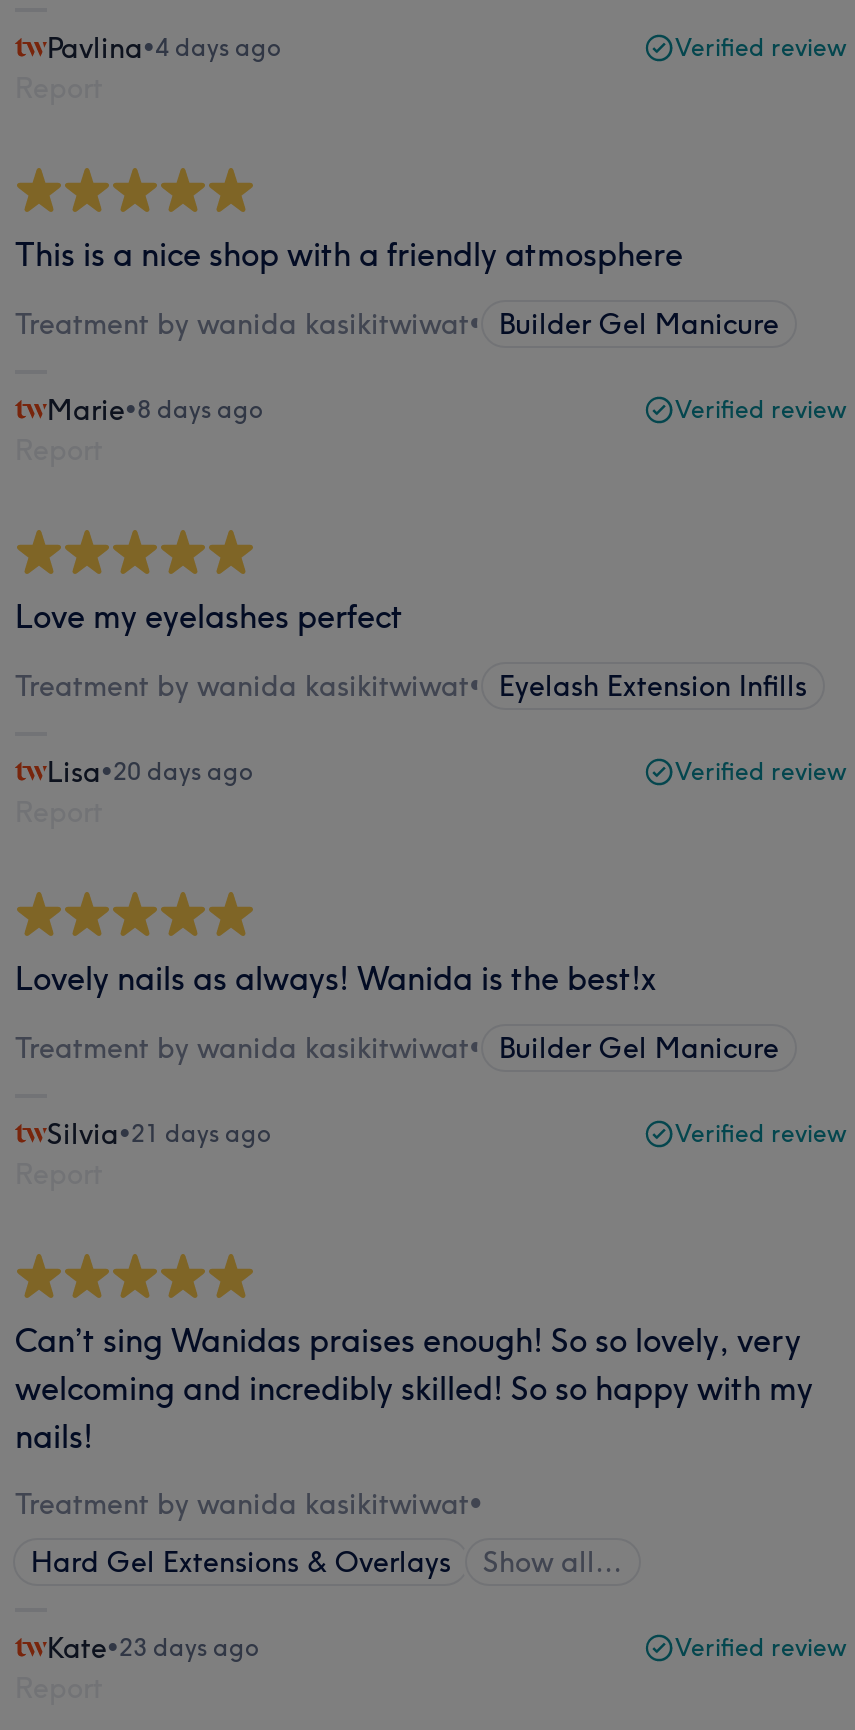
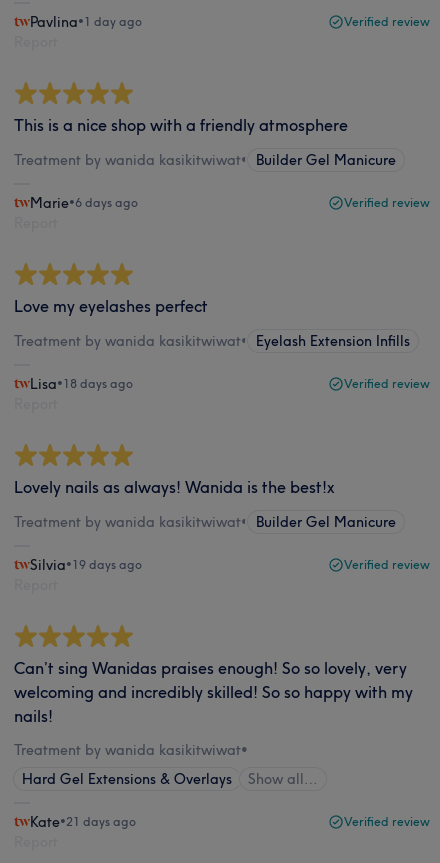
- Pavlina•4 days ago
+ Pavlina•1 day ago

- Marie•8 days ago
+ Marie•6 days ago

- Lisa•20 days ago
+ Lisa•18 days ago

- Silvia•21 days ago
+ Silvia•19 days ago

- Kate•23 days ago
+ Kate•21 days ago
